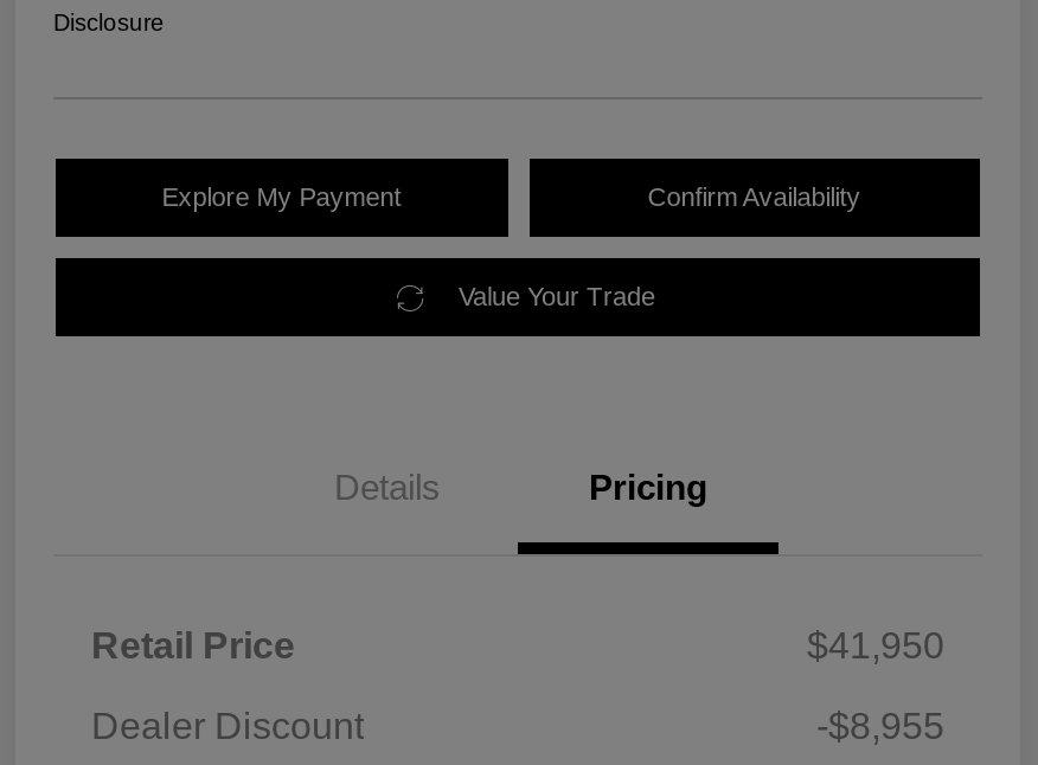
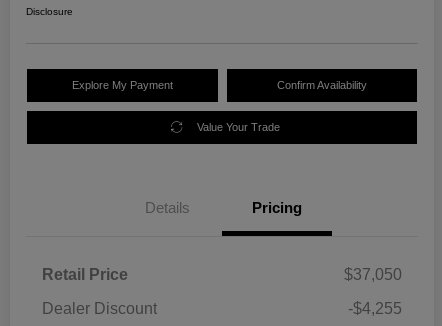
- $41,950
+ $37,050

- -$8,955
+ -$4,255
